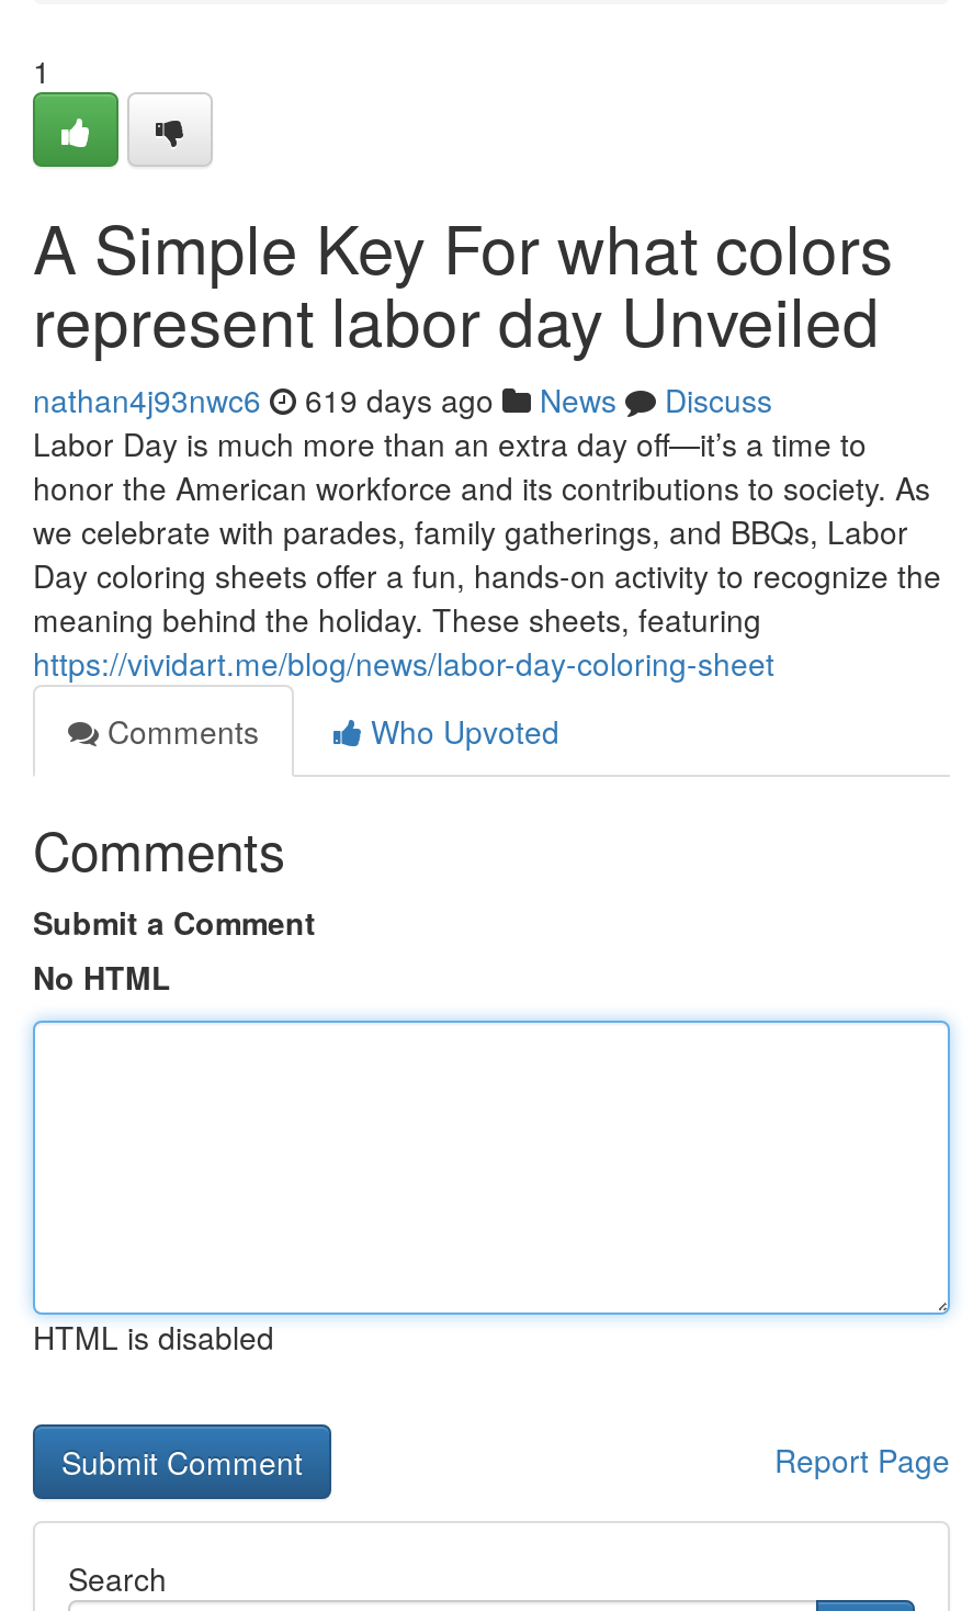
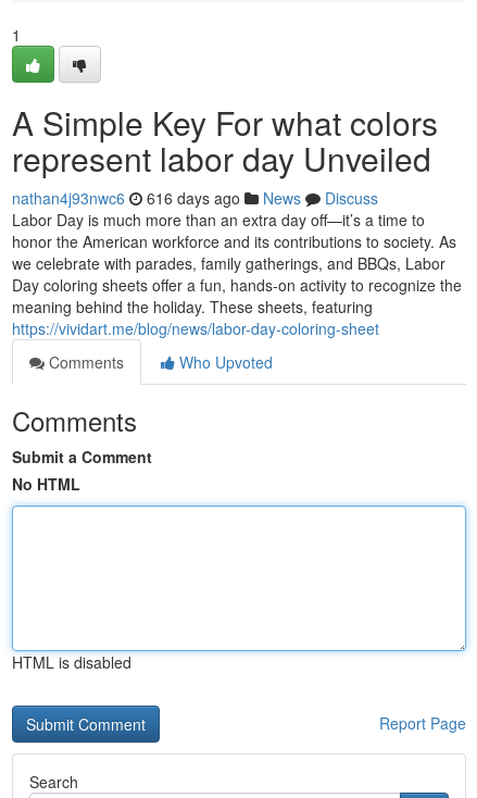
- nathan4j93nwc6 619 days ago News Discuss
+ nathan4j93nwc6 616 days ago News Discuss
